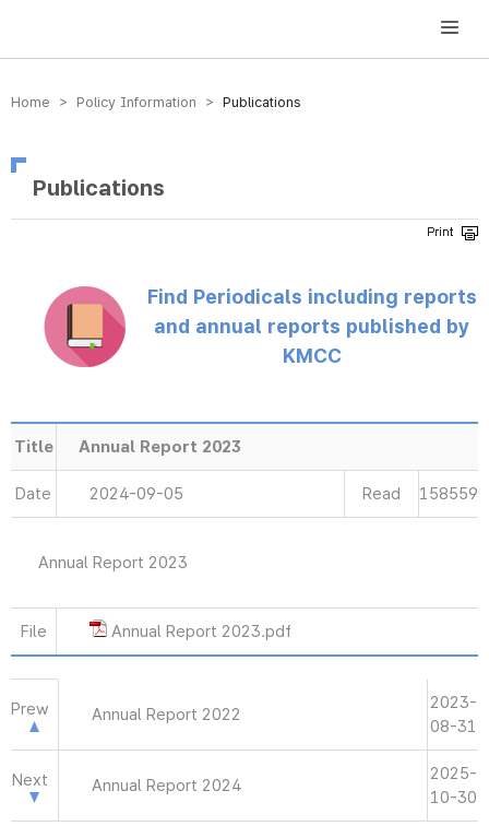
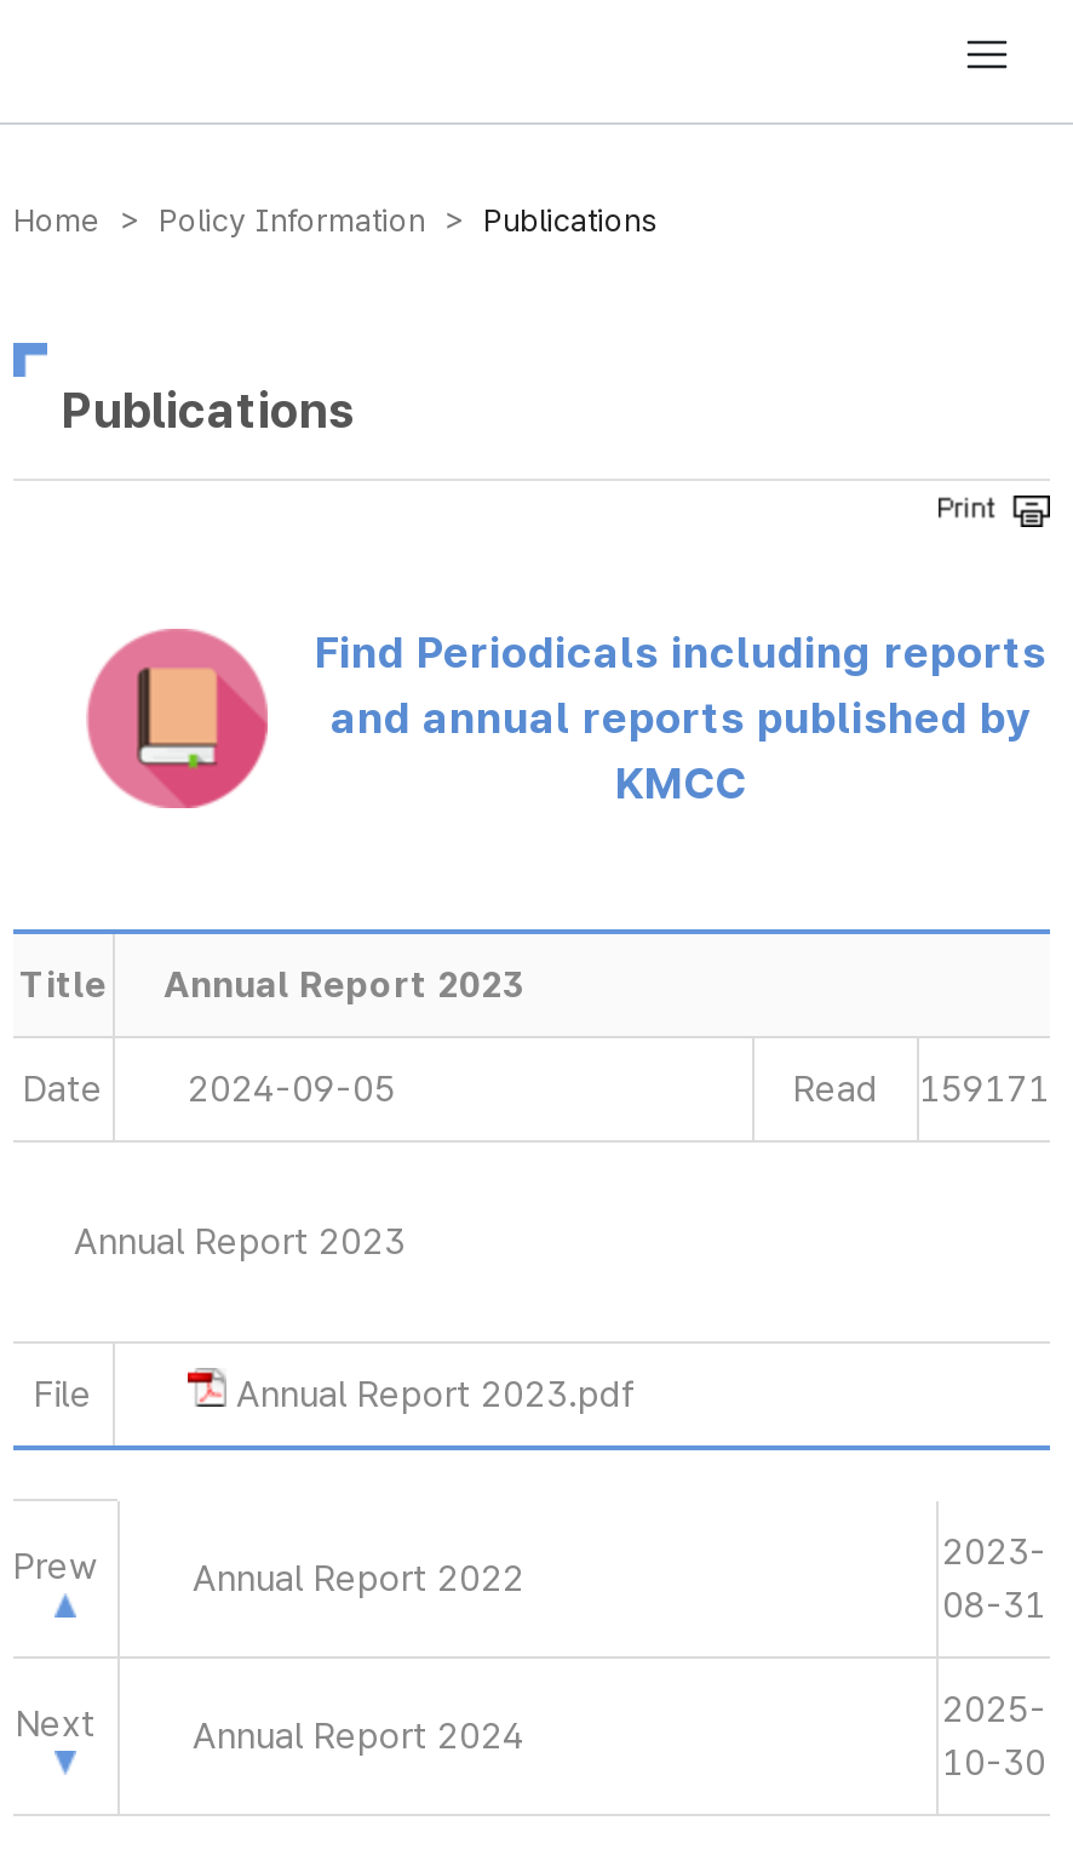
- Read 158559
+ Read 159171
